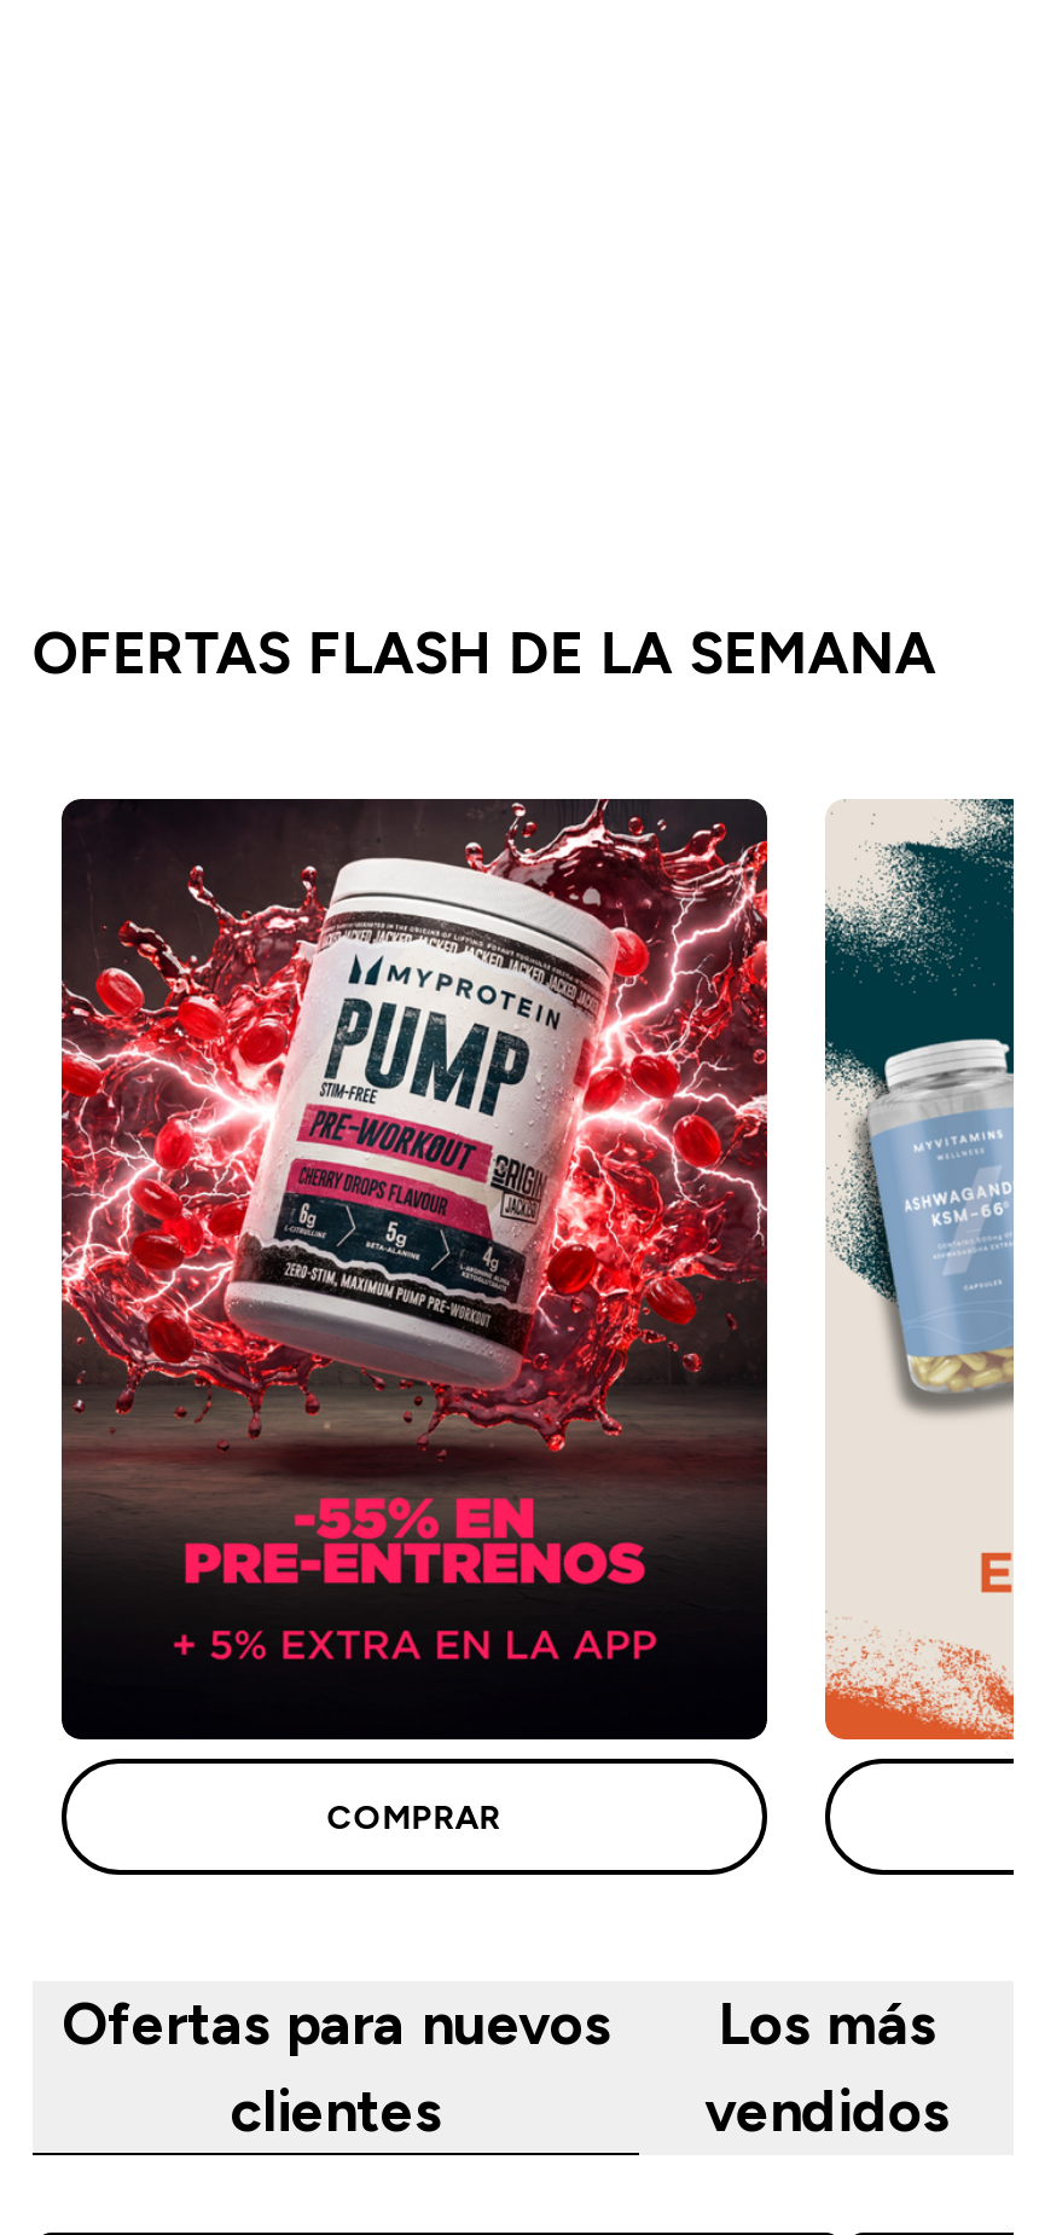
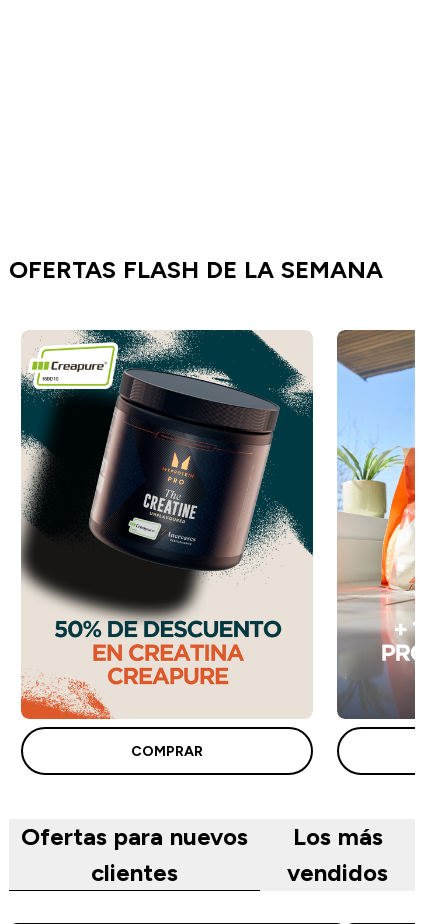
- [image]
+ [image]

- [image]
+ [image]
